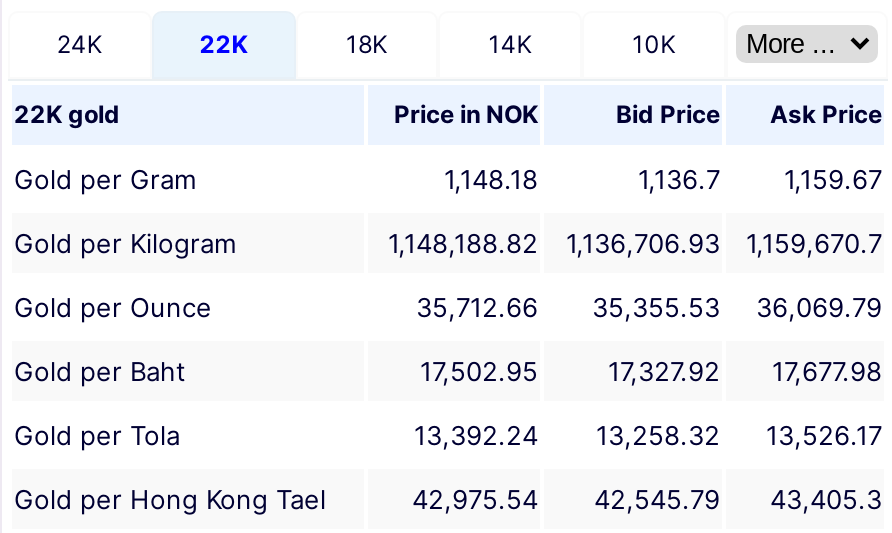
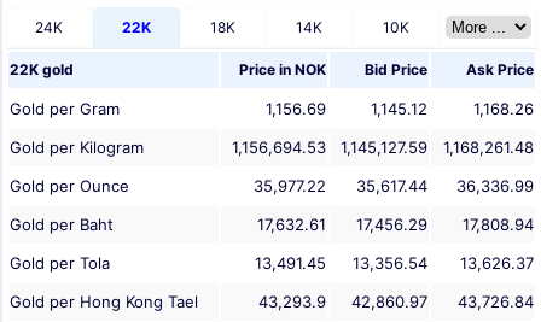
- 1,148.18
+ 1,156.69

- 1,136.7
+ 1,145.12

- 1,159.67
+ 1,168.26

- 1,148,188.82
+ 1,156,694.53

- 1,136,706.93
+ 1,145,127.59

- 1,159,670.7
+ 1,168,261.48

- 35,712.66
+ 35,977.22

- 35,355.53
+ 35,617.44

- 36,069.79
+ 36,336.99

- 17,502.95
+ 17,632.61

- 17,327.92
+ 17,456.29

- 17,677.98
+ 17,808.94

- 13,392.24
+ 13,491.45

- 13,258.32
+ 13,356.54

- 13,526.17
+ 13,626.37

- 42,975.54
+ 43,293.9

- 42,545.79
+ 42,860.97

- 43,405.3
+ 43,726.84
